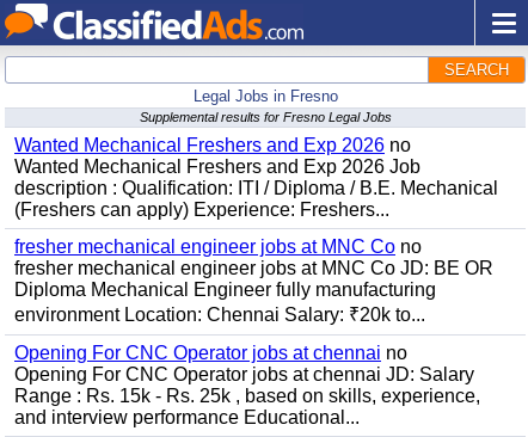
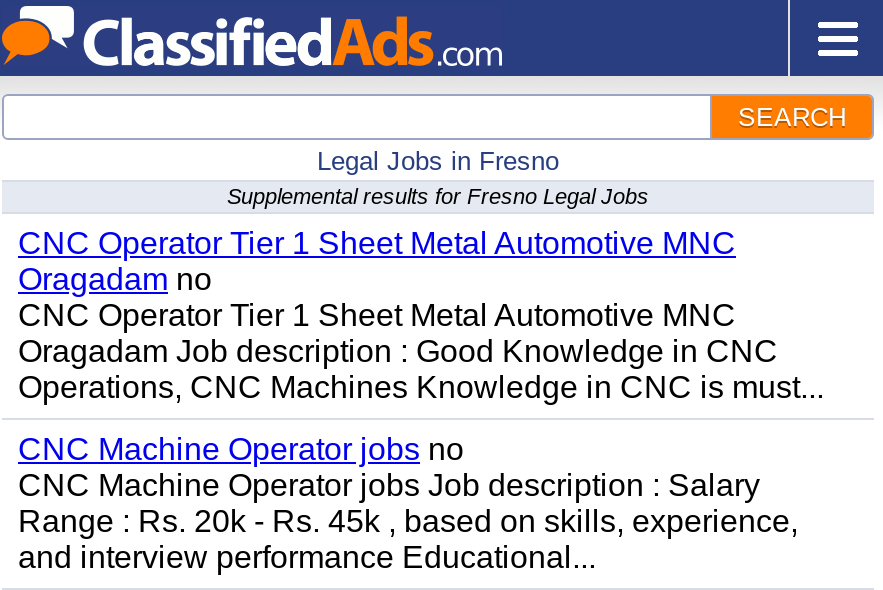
- Wanted Mechanical Freshers and Exp 2026 no
- Wanted Mechanical Freshers and Exp 2026 Job
- description : Qualification: ITI / Diploma / B.E. Mechanical
- (Freshers can apply) Experience: Freshers...
- fresher mechanical engineer jobs at MNC Co no
- fresher mechanical engineer jobs at MNC Co JD: BE OR
- Diploma Mechanical Engineer fully manufacturing
- environment Location: Chennai Salary: ₹20k to...
- Opening For CNC Operator jobs at chennai no
- Opening For CNC Operator jobs at chennai JD: Salary
- Range : Rs. 15k - Rs. 25k , based on skills, experience,
+ CNC Operator Tier 1 Sheet Metal Automotive MNC
+ Oragadam no
+ CNC Operator Tier 1 Sheet Metal Automotive MNC
+ Oragadam Job description : Good Knowledge in CNC
+ Operations, CNC Machines Knowledge in CNC is must...
+ CNC Machine Operator jobs no
+ CNC Machine Operator jobs Job description : Salary
+ Range : Rs. 20k - Rs. 45k , based on skills, experience,
